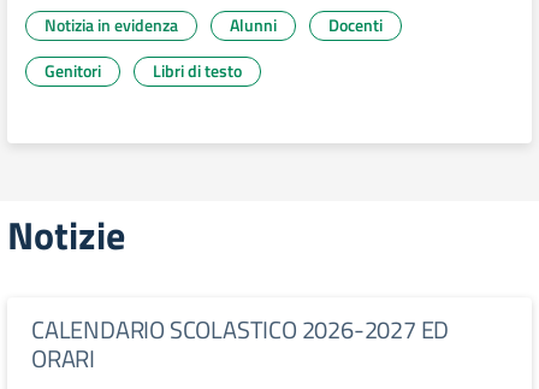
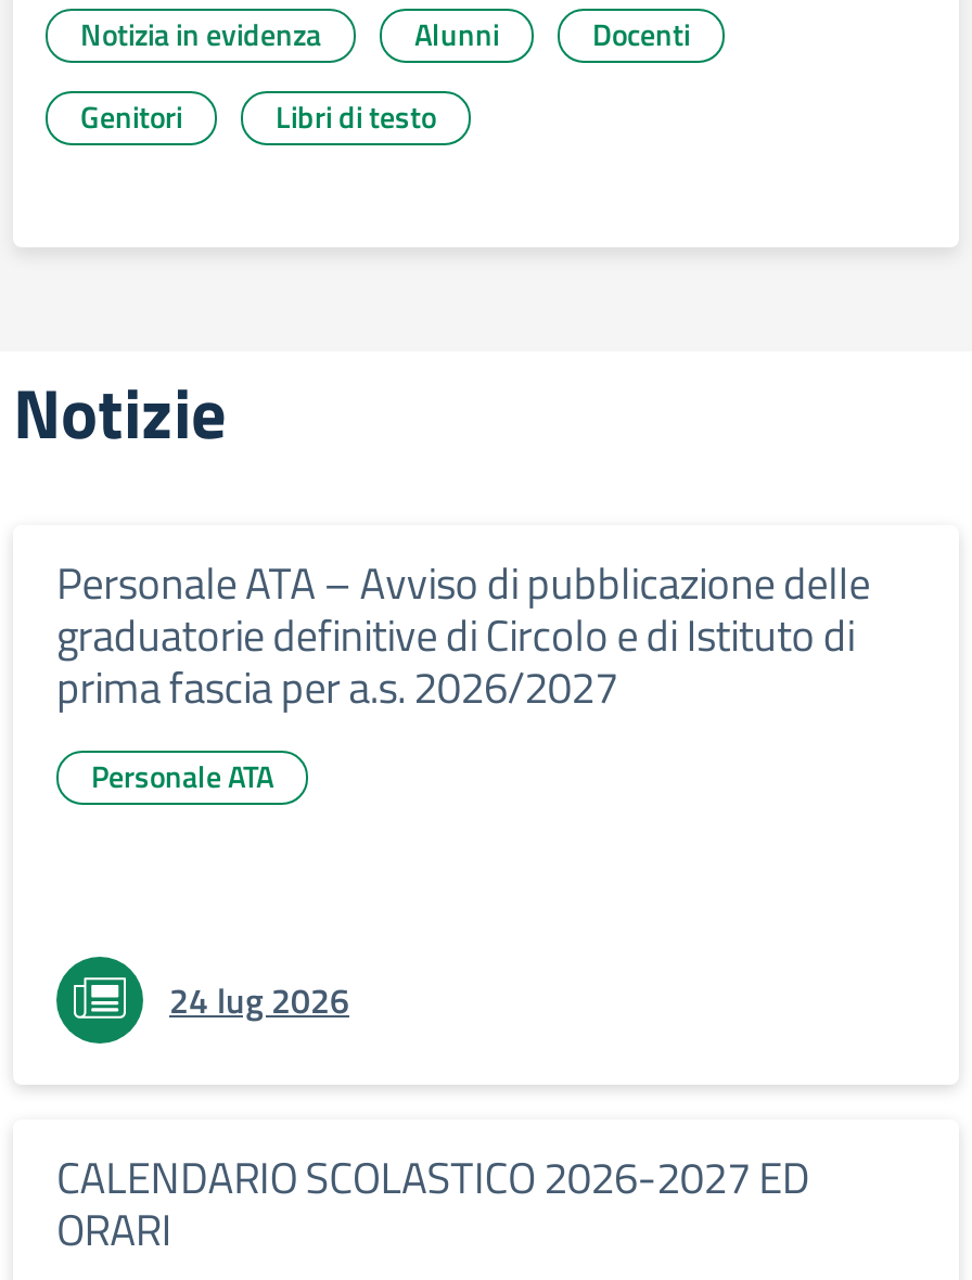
+ [image]
+ 24 lug 2026

+ Personale ATA – Avviso di pubblicazione delle
+ graduatorie definitive di Circolo e di Istituto di
+ prima fascia per a.s. 2026/2027
+ Personale ATA
